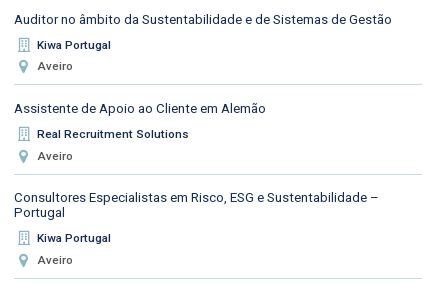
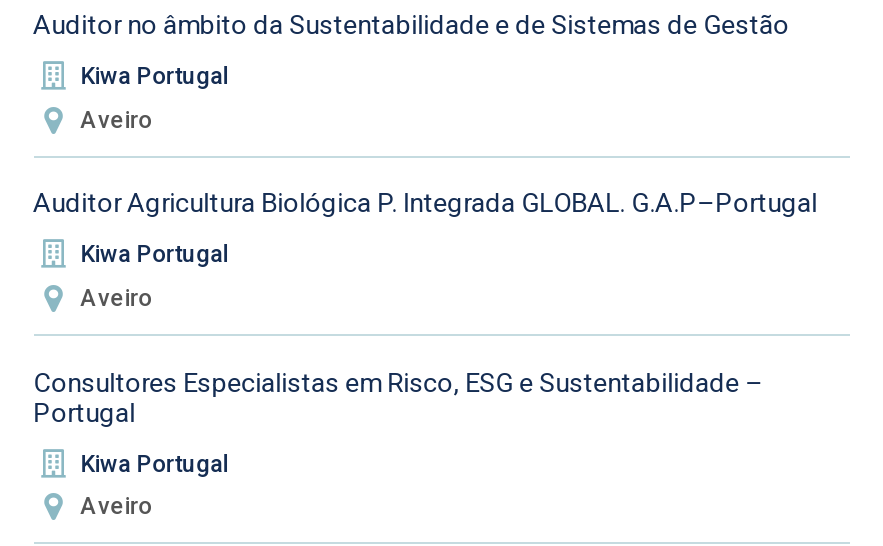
- Assistente de Apoio ao Cliente em Alemão
+ Auditor Agricultura Biológica P. Integrada GLOBAL. G.A.P–Portugal

- Real Recruitment Solutions
+ Kiwa Portugal
